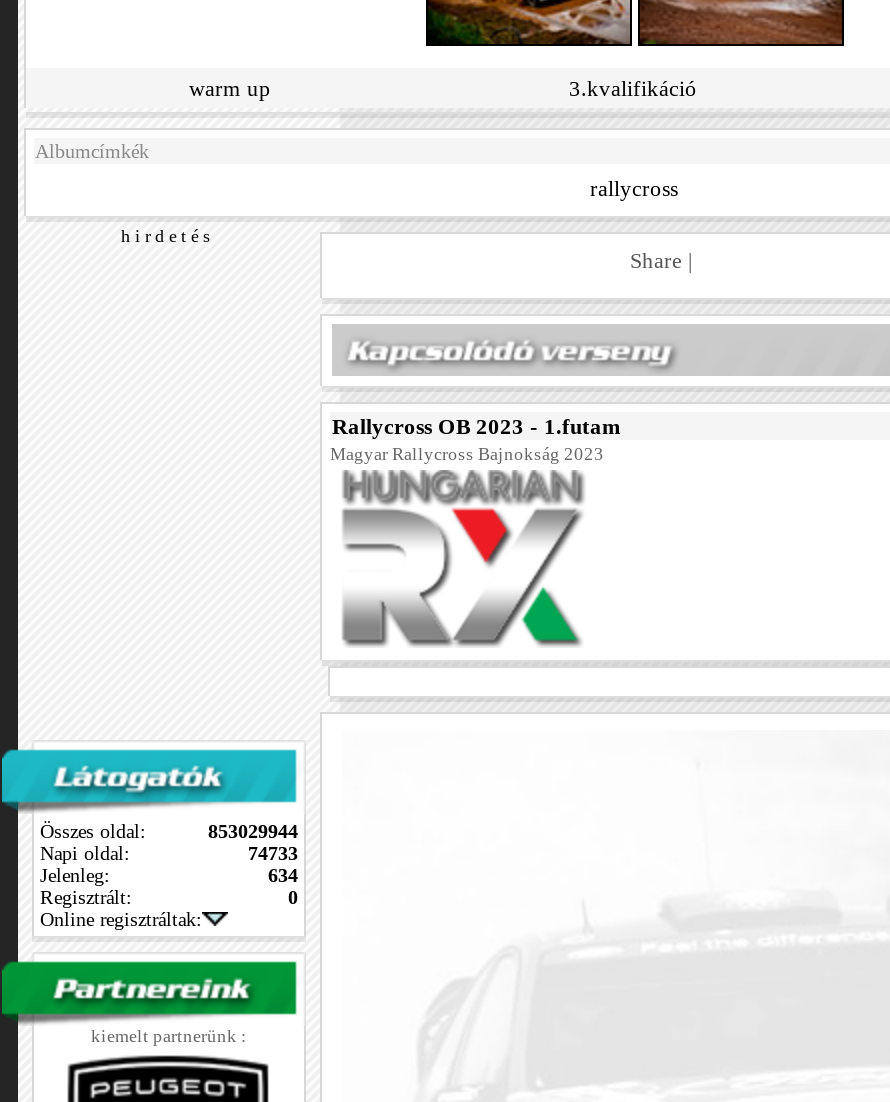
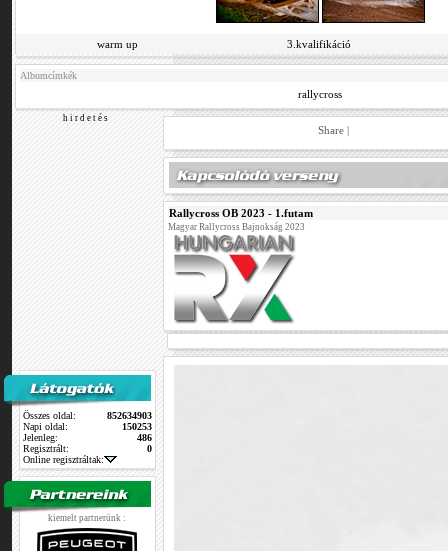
- 853029944
+ 852634903

- 74733
+ 150253

- 634
+ 486
